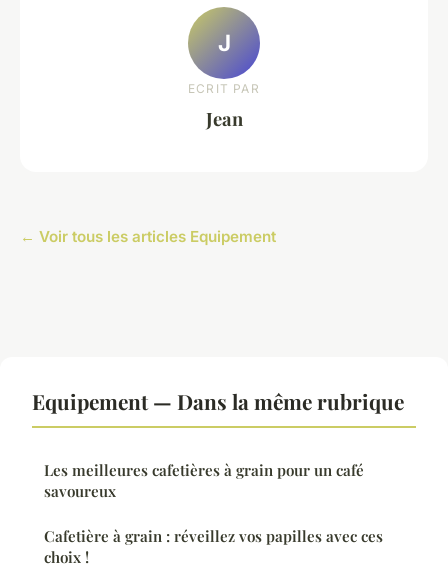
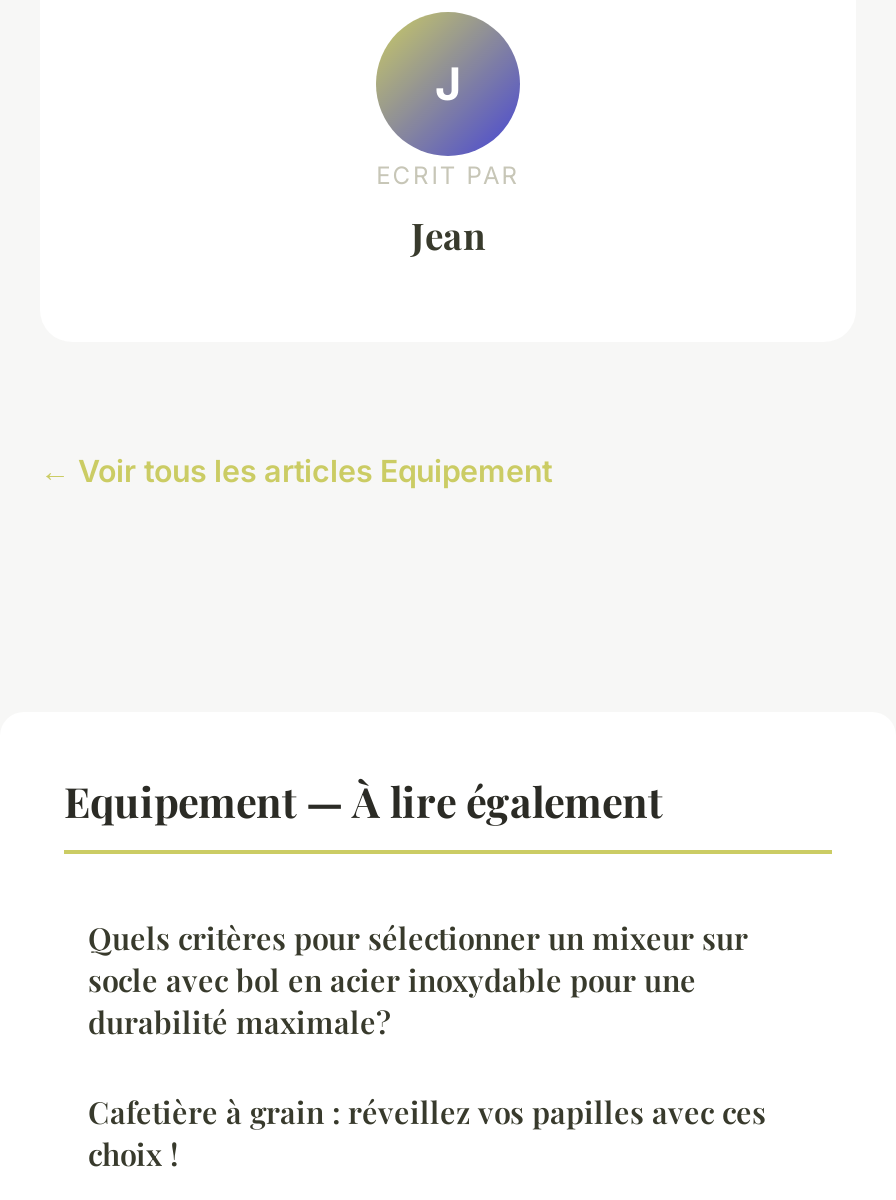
- Equipement — Dans la même rubrique
+ Equipement — À lire également

- Les meilleures cafetières à grain pour un café
- savoureux
+ Quels critères pour sélectionner un mixeur sur
+ socle avec bol en acier inoxydable pour une
+ durabilité maximale?
